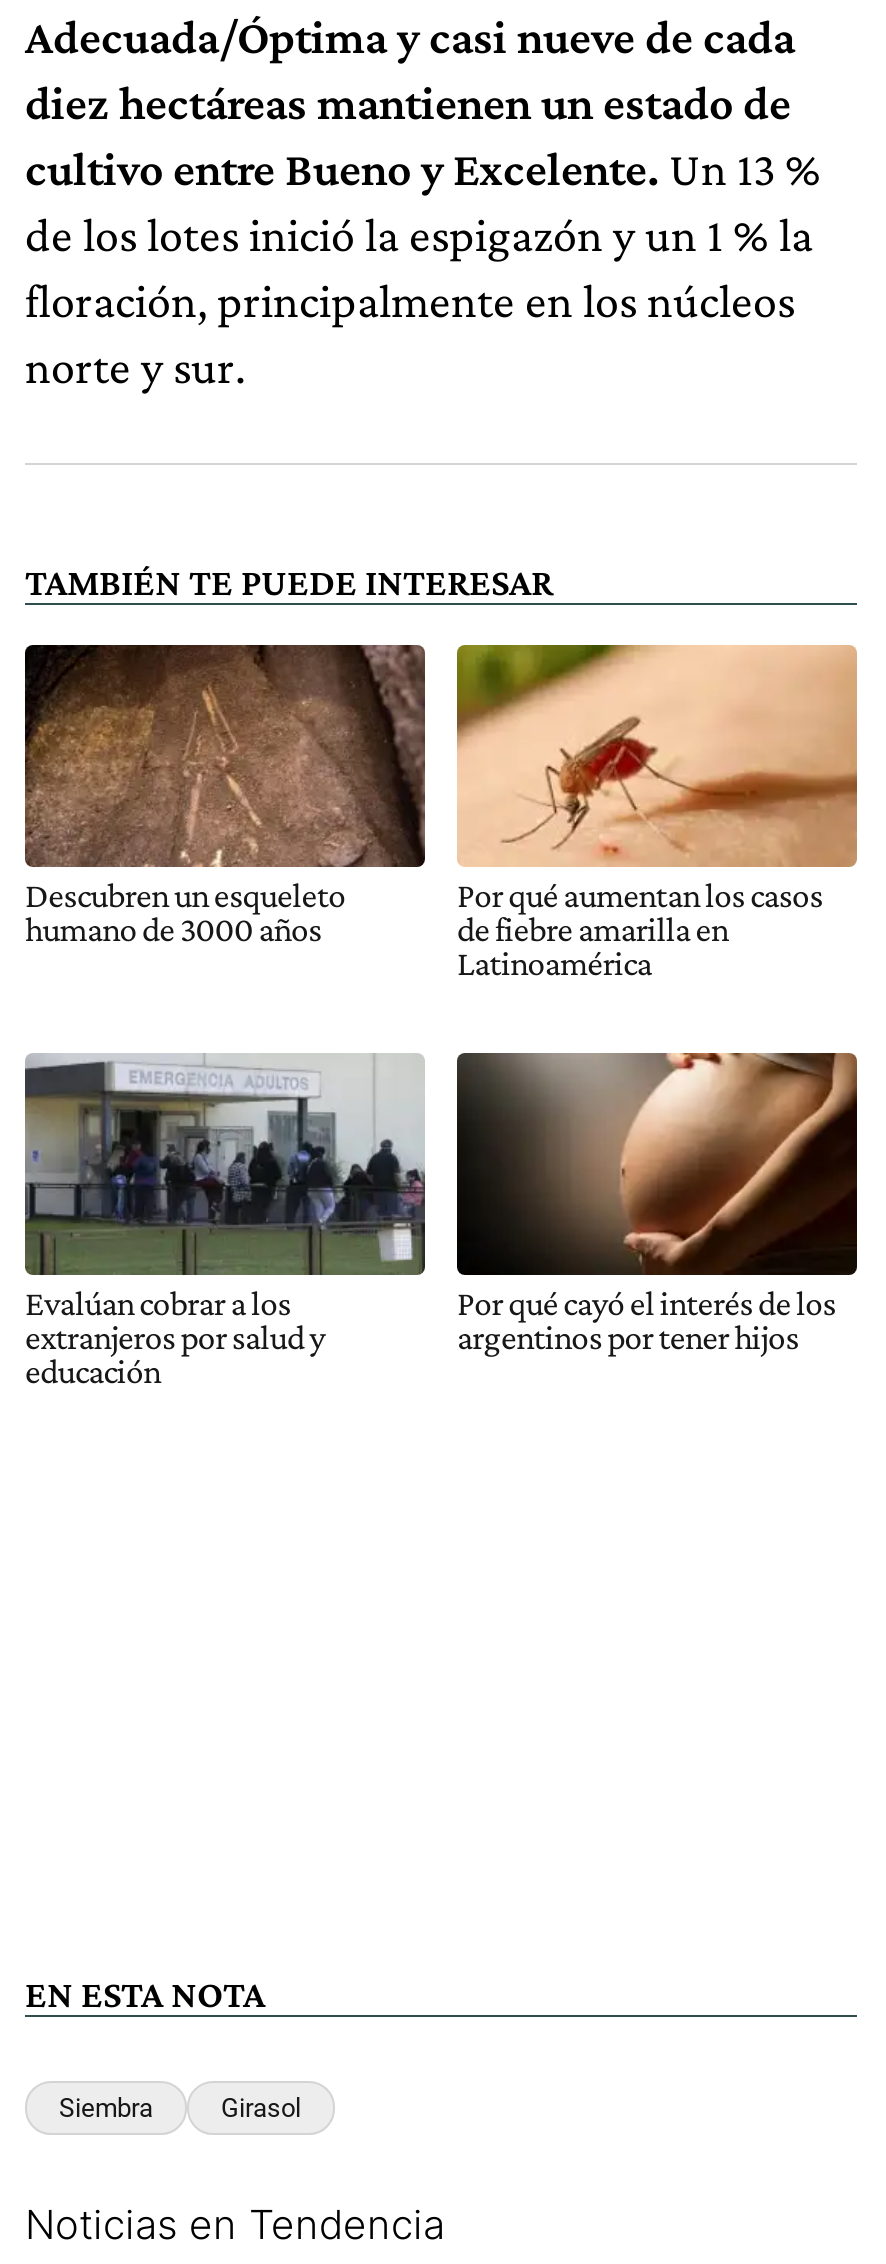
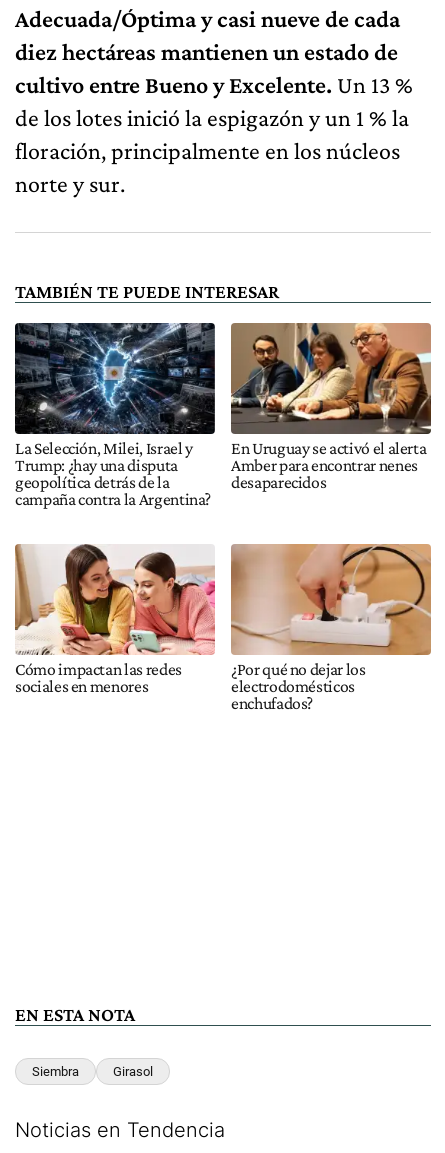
- [image]
- Descubren un esqueleto
- humano de 3000 años
+ [image]
+ La Selección, Milei, Israel y
+ Trump: ¿hay una disputa
+ geopolítica detrás de la
+ campaña contra la Argentina?

- [image]
- Por qué aumentan los casos
- de fiebre amarilla en
- Latinoamérica
+ [image]
+ En Uruguay se activó el alerta
+ Amber para encontrar nenes
+ desaparecidos

- [image]
- Evalúan cobrar a los
- extranjeros por salud y
- educación
+ [image]
+ Cómo impactan las redes
+ sociales en menores

- [image]
- Por qué cayó el interés de los
- argentinos por tener hijos
+ [image]
+ ¿Por qué no dejar los
+ electrodomésticos
+ enchufados?
